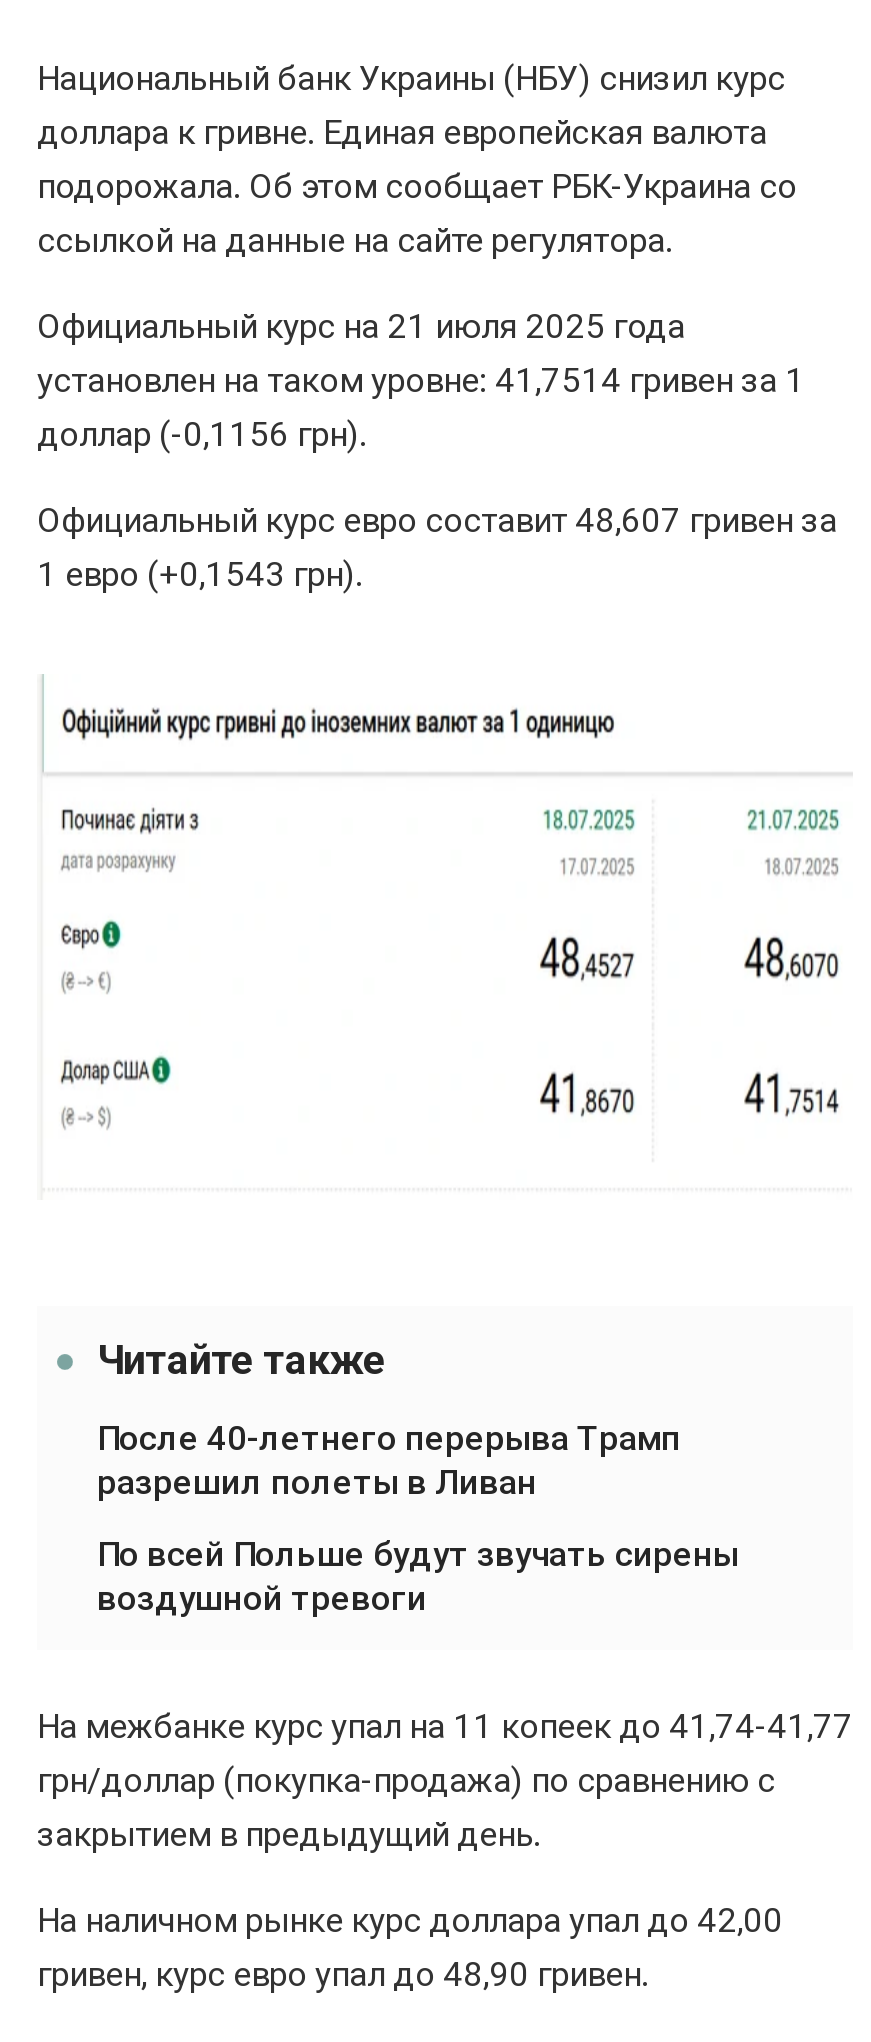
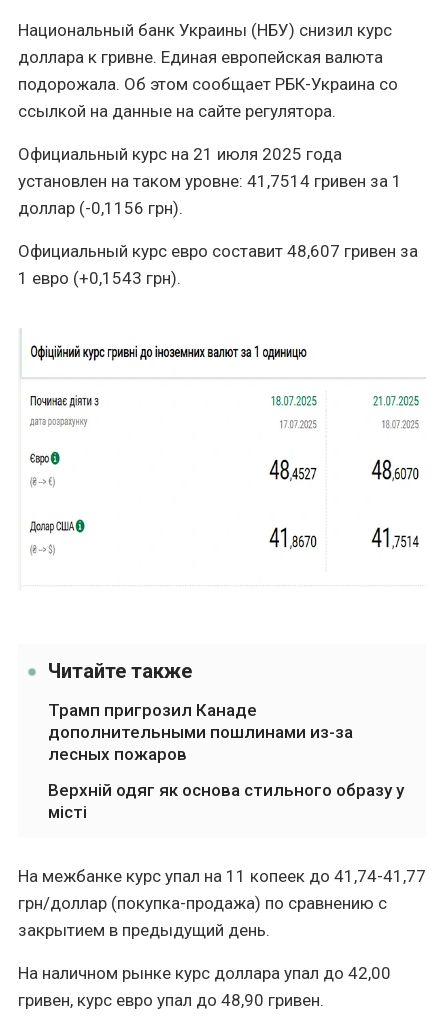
- После 40-летнего перерыва Трамп
- разрешил полеты в Ливан
+ Трамп пригрозил Канаде
+ дополнительными пошлинами из-за
+ лесных пожаров

- По всей Польше будут звучать сирены
- воздушной тревоги
+ Верхній одяг як основа стильного образу у
+ місті
